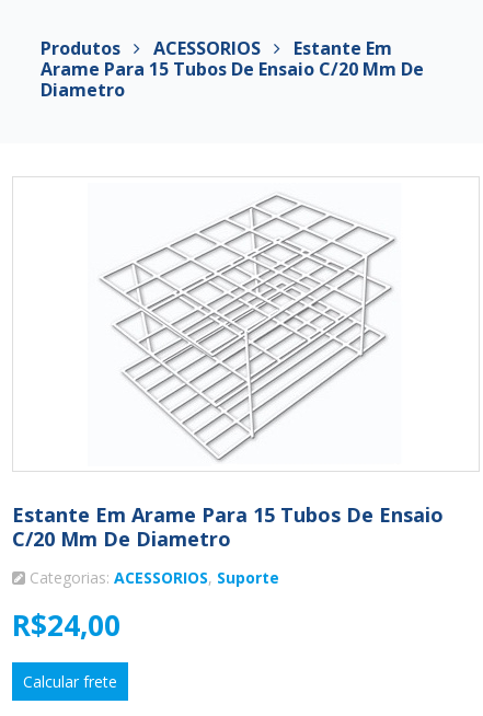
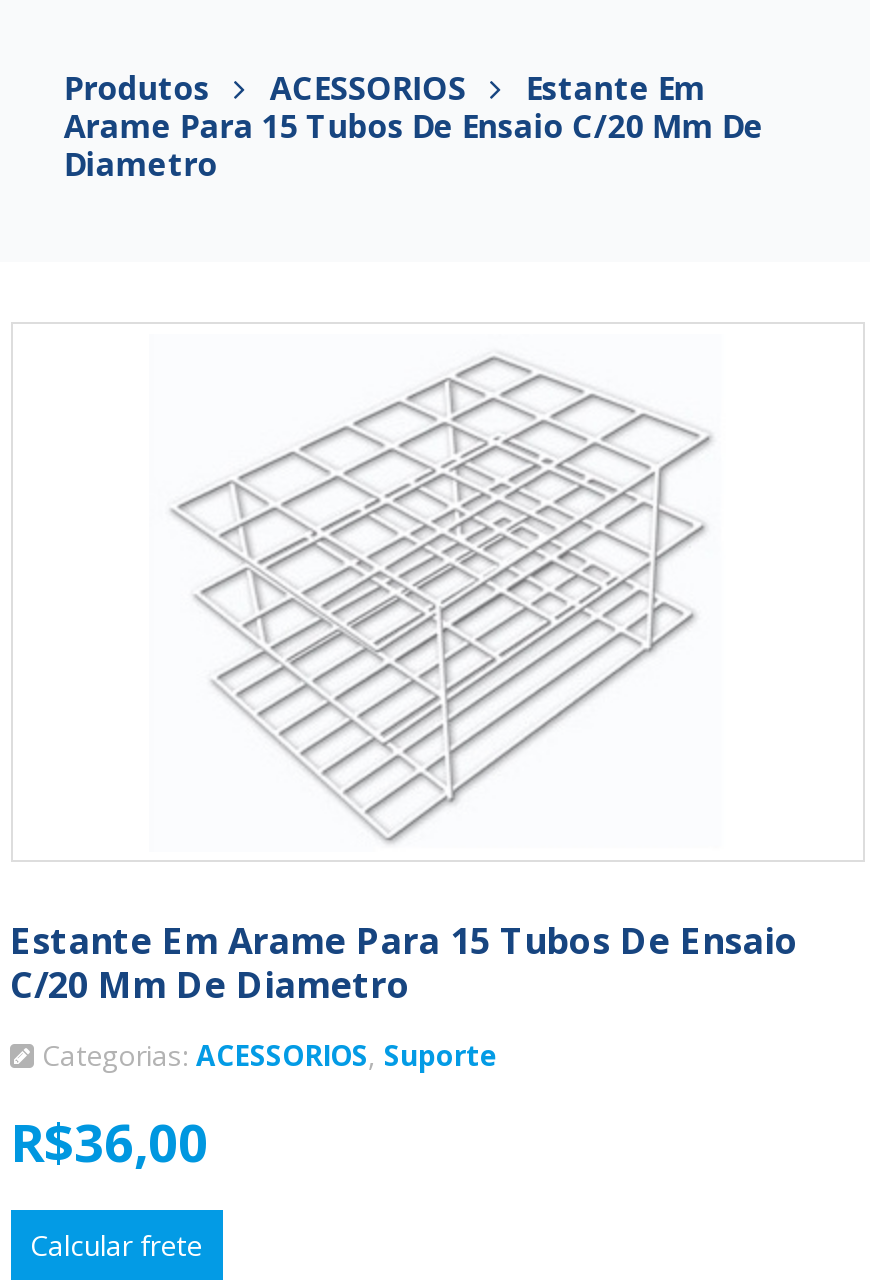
- R$24,00
+ R$36,00
